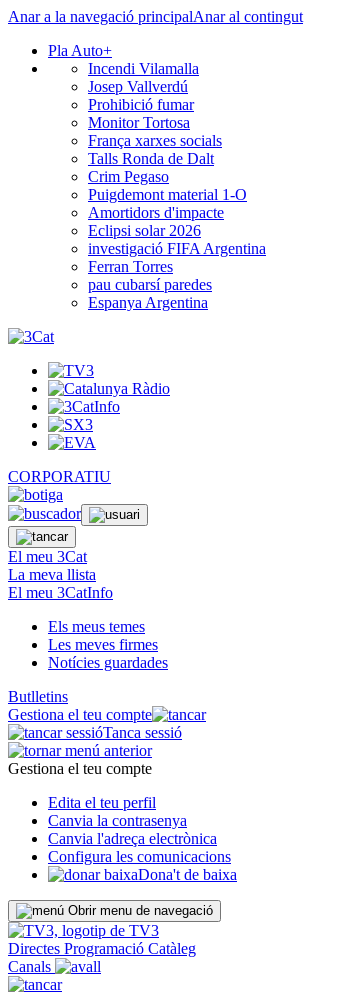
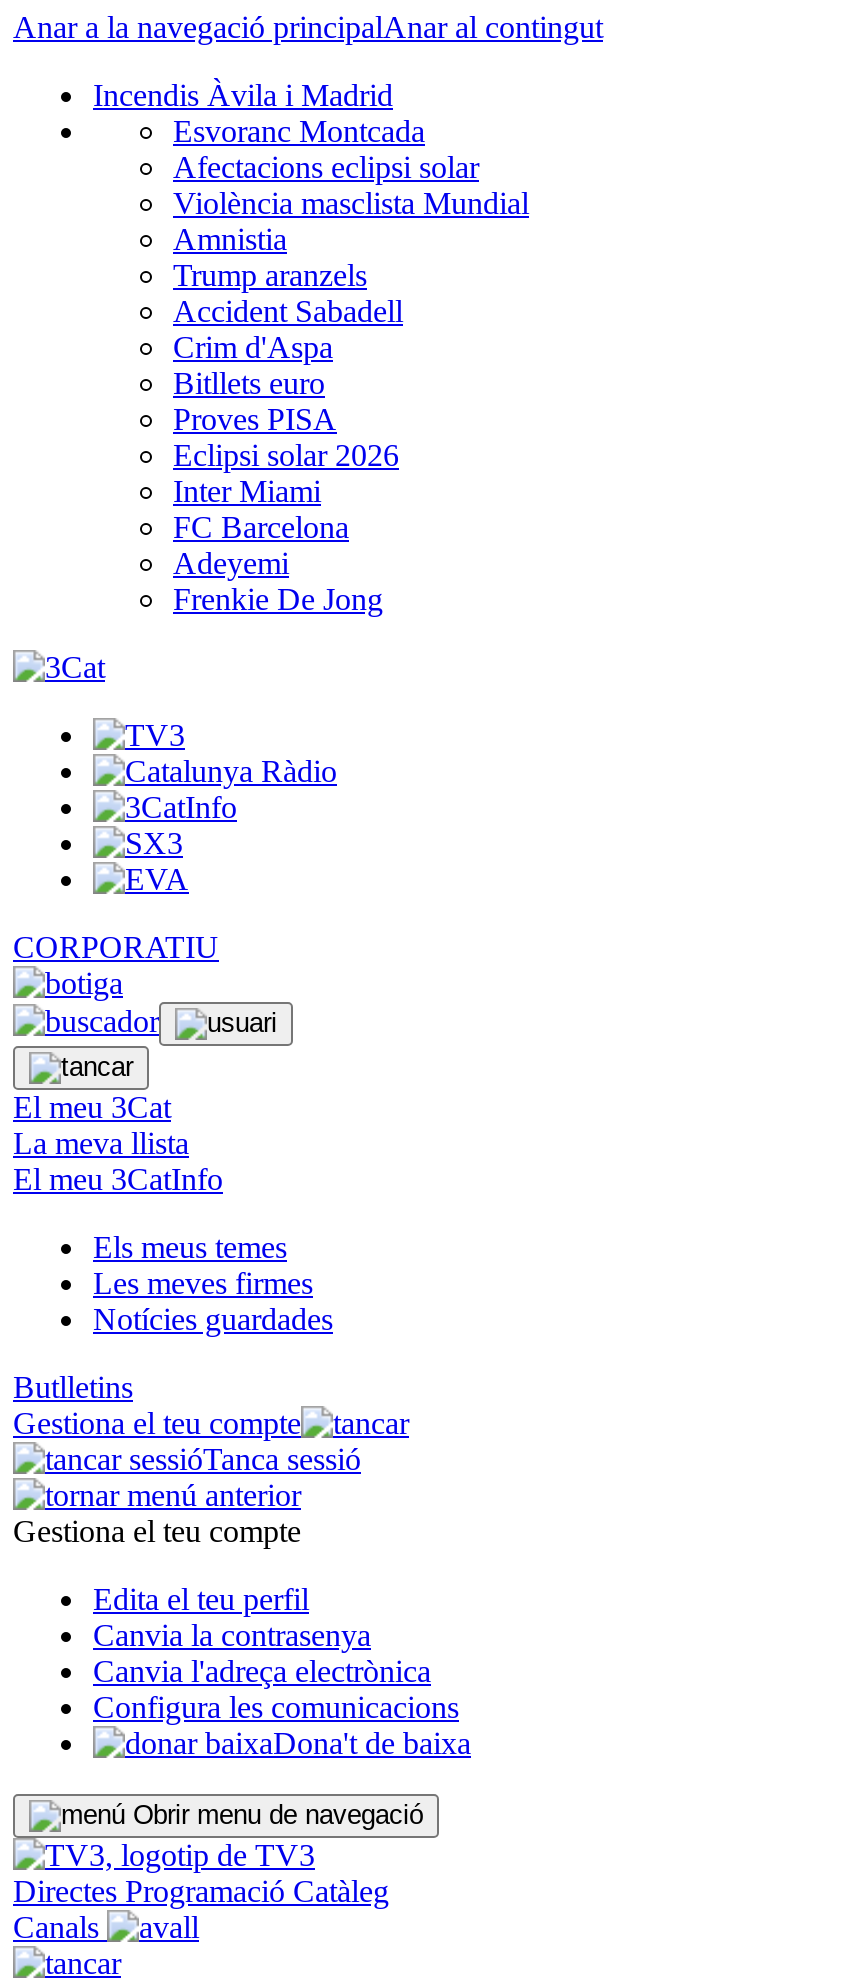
- Pla Auto+
- Incendi Vilamalla
- Josep Vallverdú
- Prohibició fumar
- Monitor Tortosa
- França xarxes socials
- Talls Ronda de Dalt
- Crim Pegaso
- Puigdemont material 1-O
- Amortidors d'impacte
+ Incendis Àvila i Madrid
+ Esvoranc Montcada
+ Afectacions eclipsi solar
+ Violència masclista Mundial
+ Amnistia
+ Trump aranzels
+ Accident Sabadell
+ Crim d'Aspa
+ Bitllets euro
+ Proves PISA

- investigació FIFA Argentina
- Ferran Torres
- pau cubarsí paredes
- Espanya Argentina
+ Inter Miami
+ FC Barcelona
+ Adeyemi
+ Frenkie De Jong
